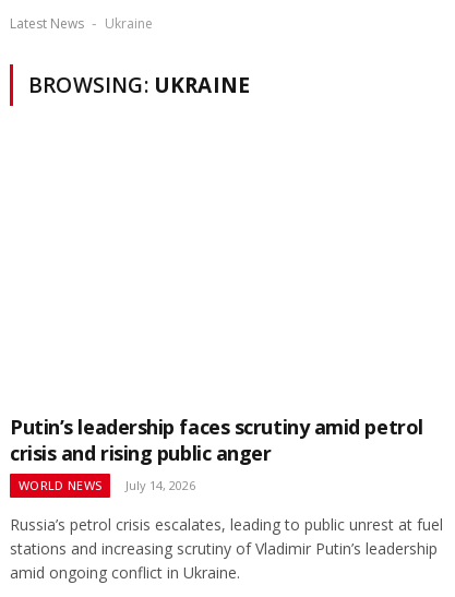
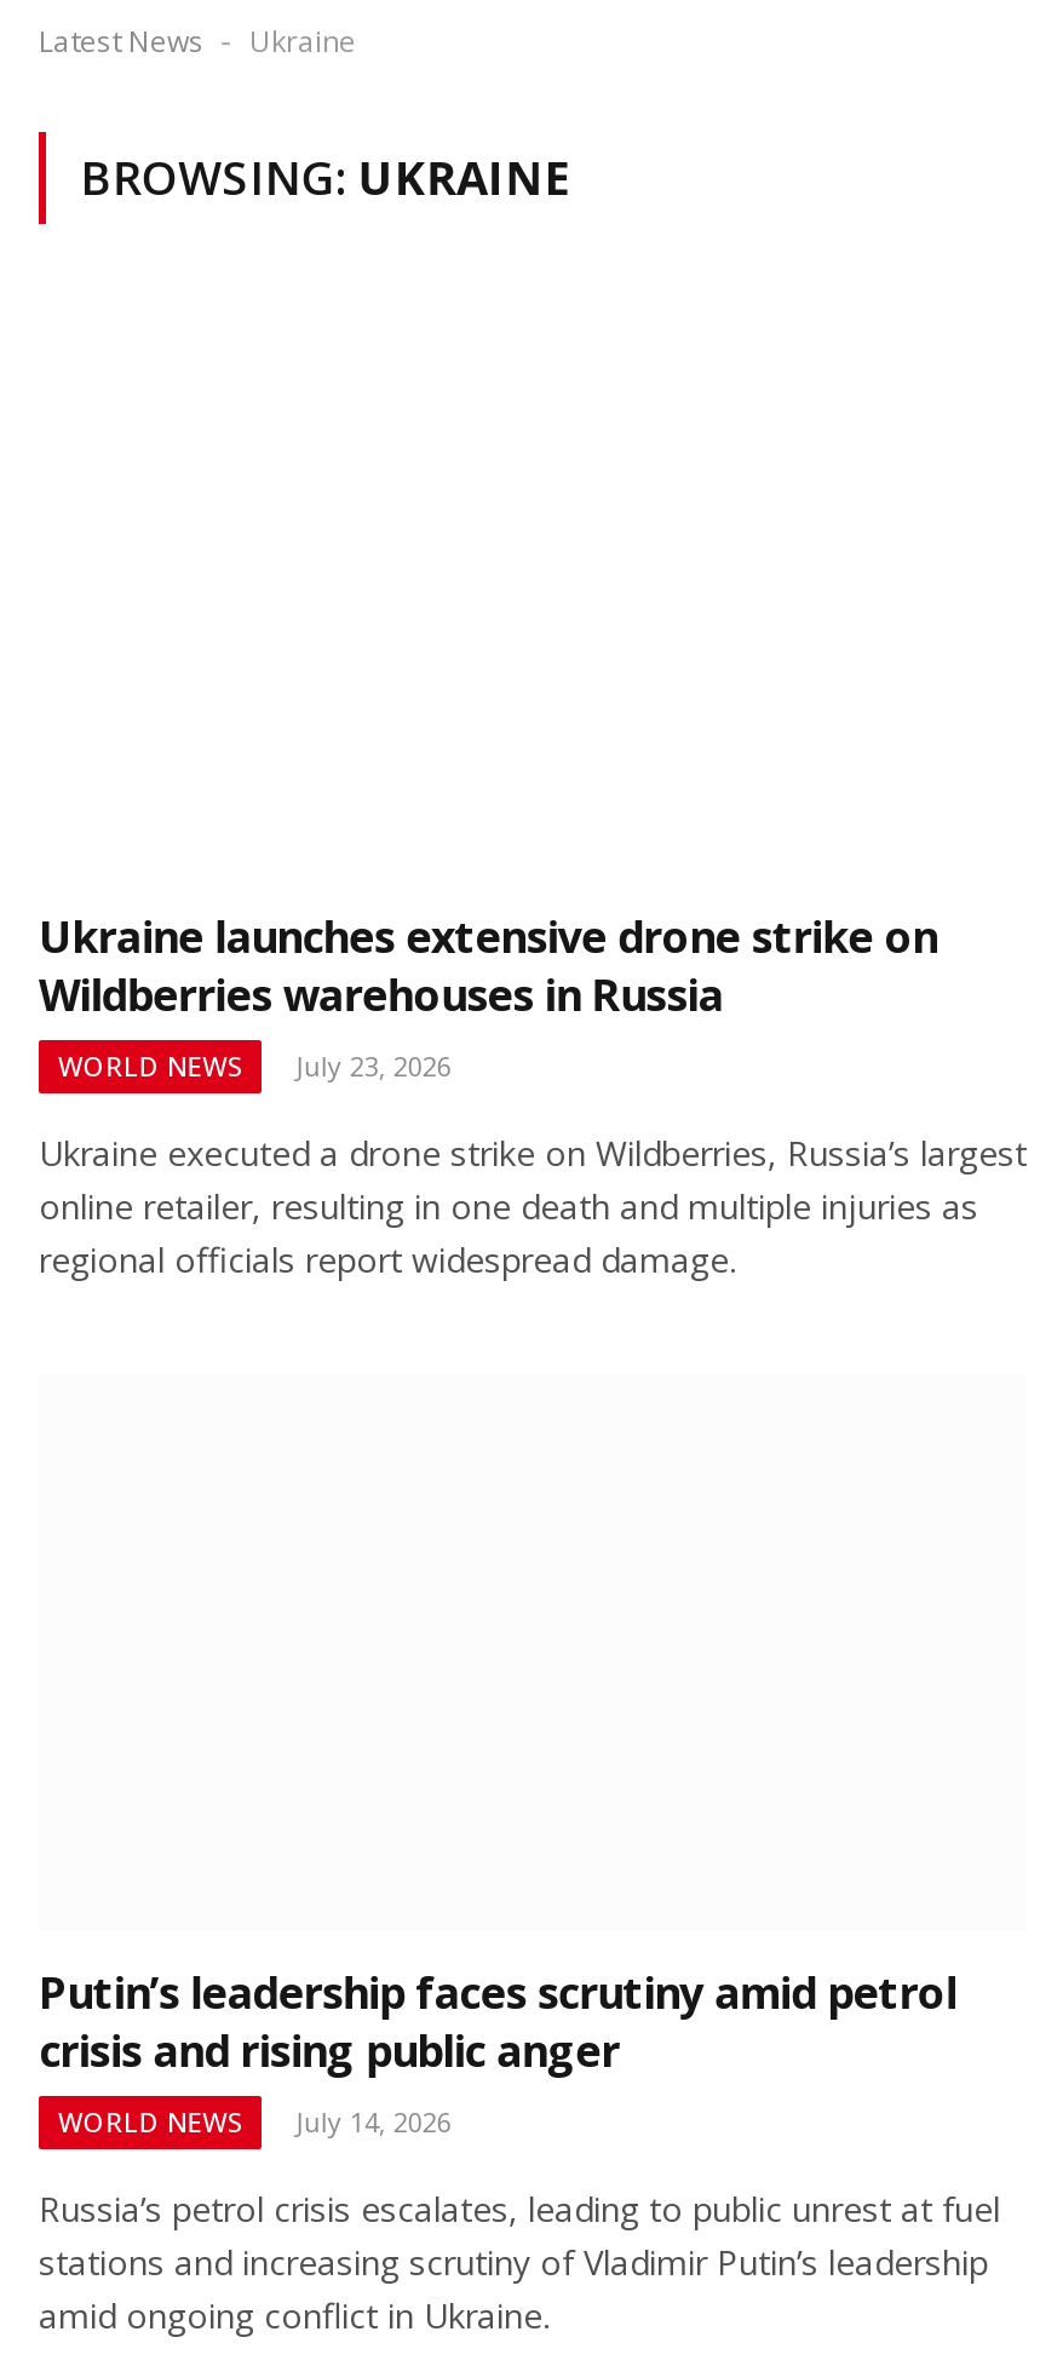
+ Ukraine launches extensive drone strike on
+ Wildberries warehouses in Russia
+ WORLD NEWS
+ July 23, 2026
+ Ukraine executed a drone strike on Wildberries, Russia’s largest
+ online retailer, resulting in one death and multiple injuries as
+ regional officials report widespread damage.
